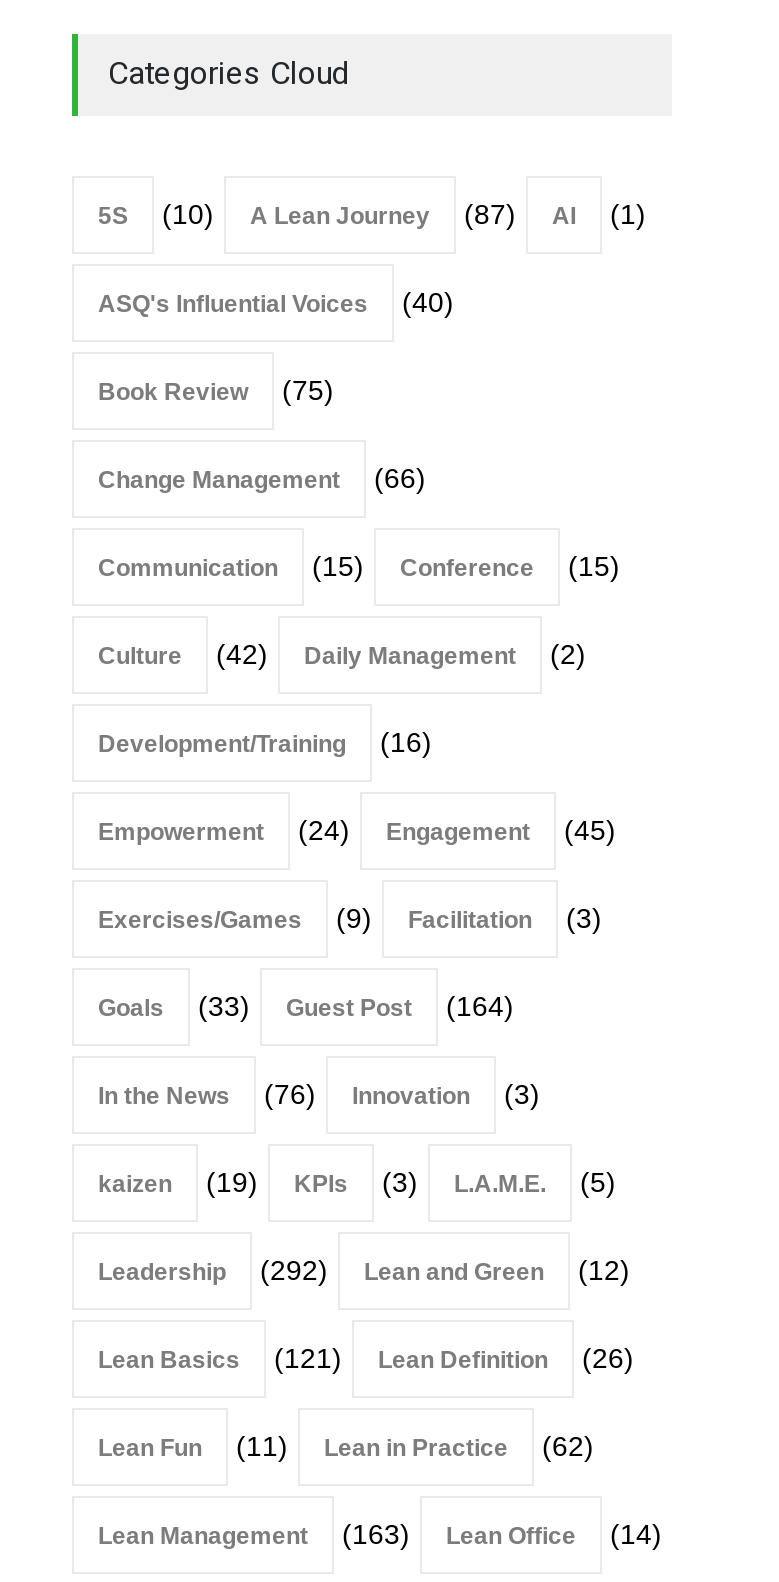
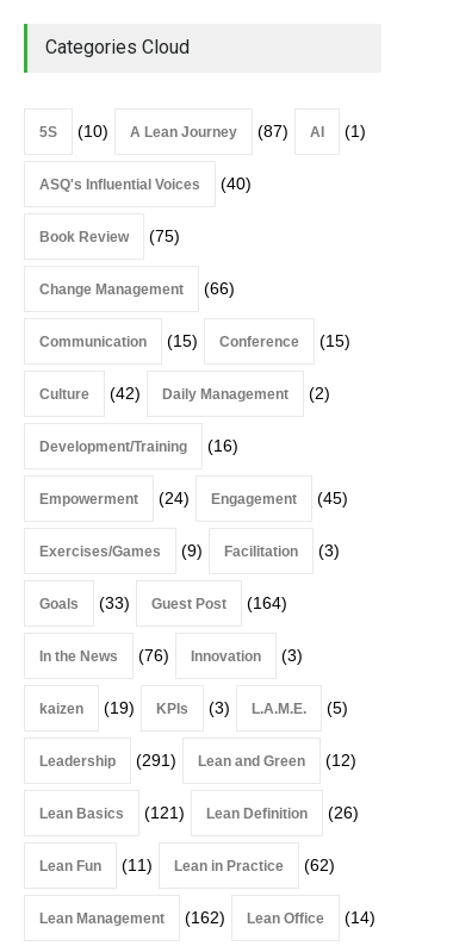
- Leadership (292) Lean and Green (12)
+ Leadership (291) Lean and Green (12)

- Lean Management (163) Lean Office (14)
+ Lean Management (162) Lean Office (14)
